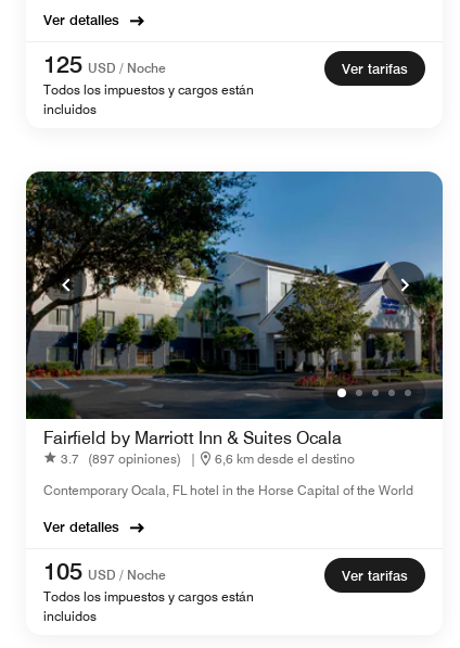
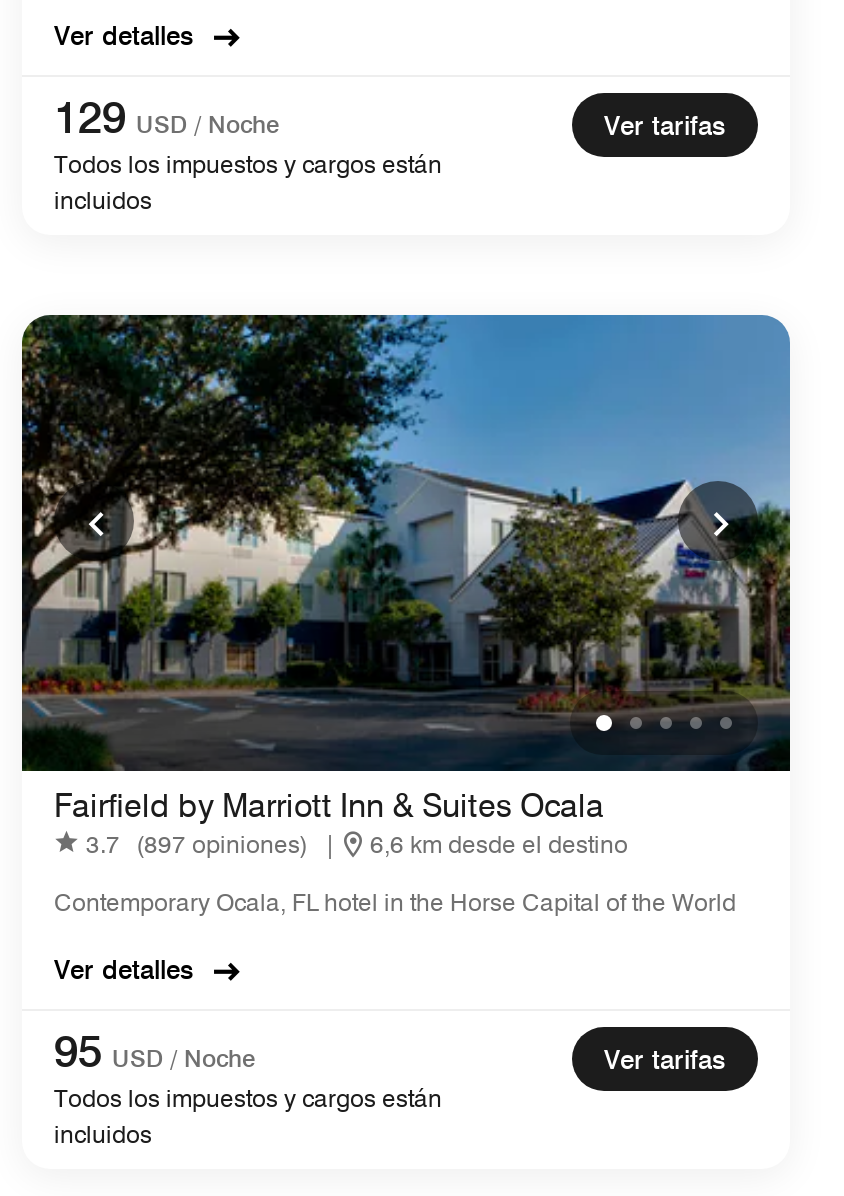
- 125 USD / Noche
+ 129 USD / Noche

- 105 USD / Noche
+ 95 USD / Noche
